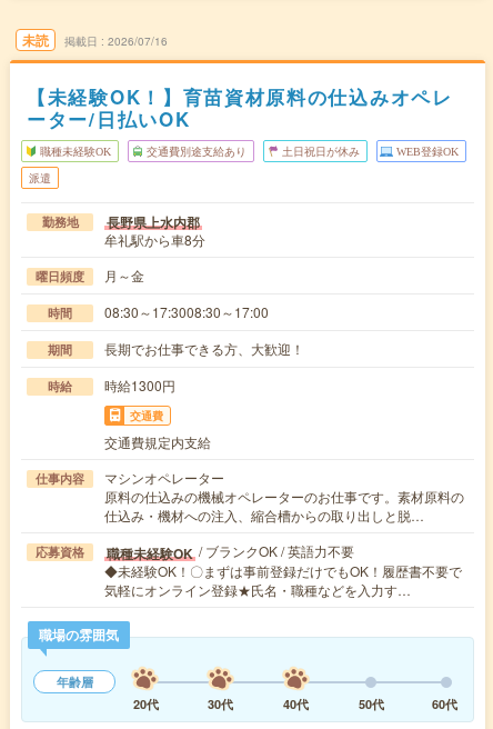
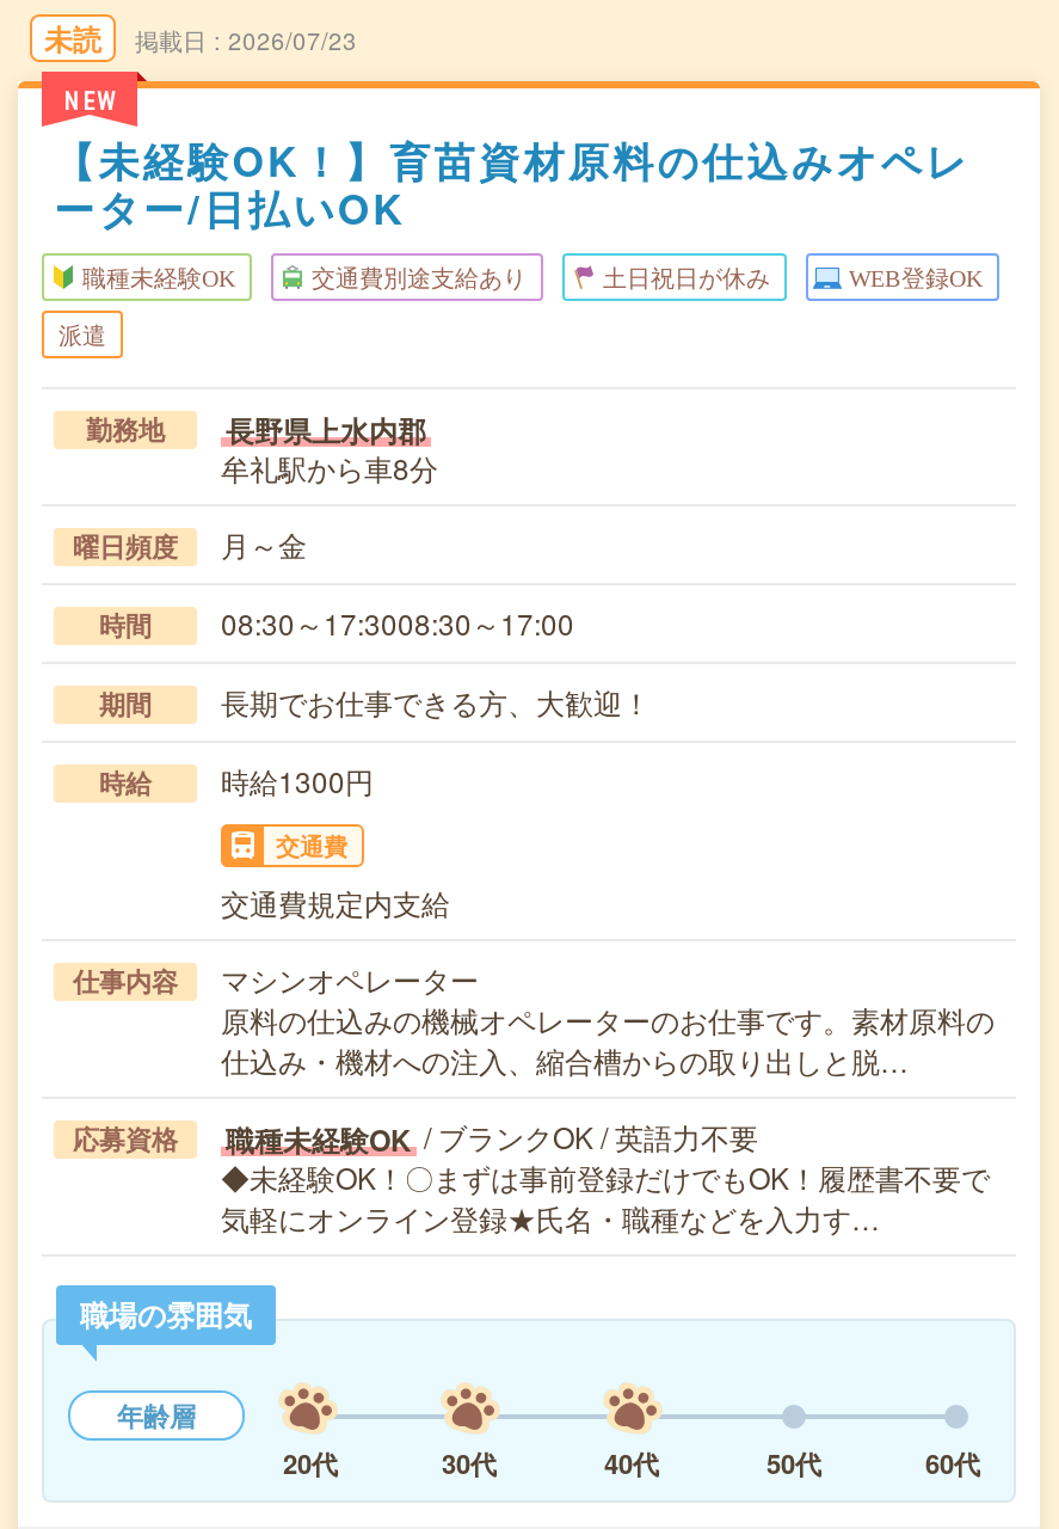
- 2026/07/16
+ 2026/07/23

+ NEW
